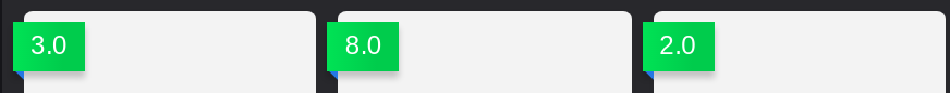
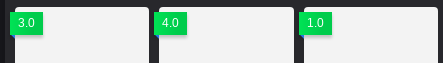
- 8.0
+ 4.0

- 2.0
+ 1.0
